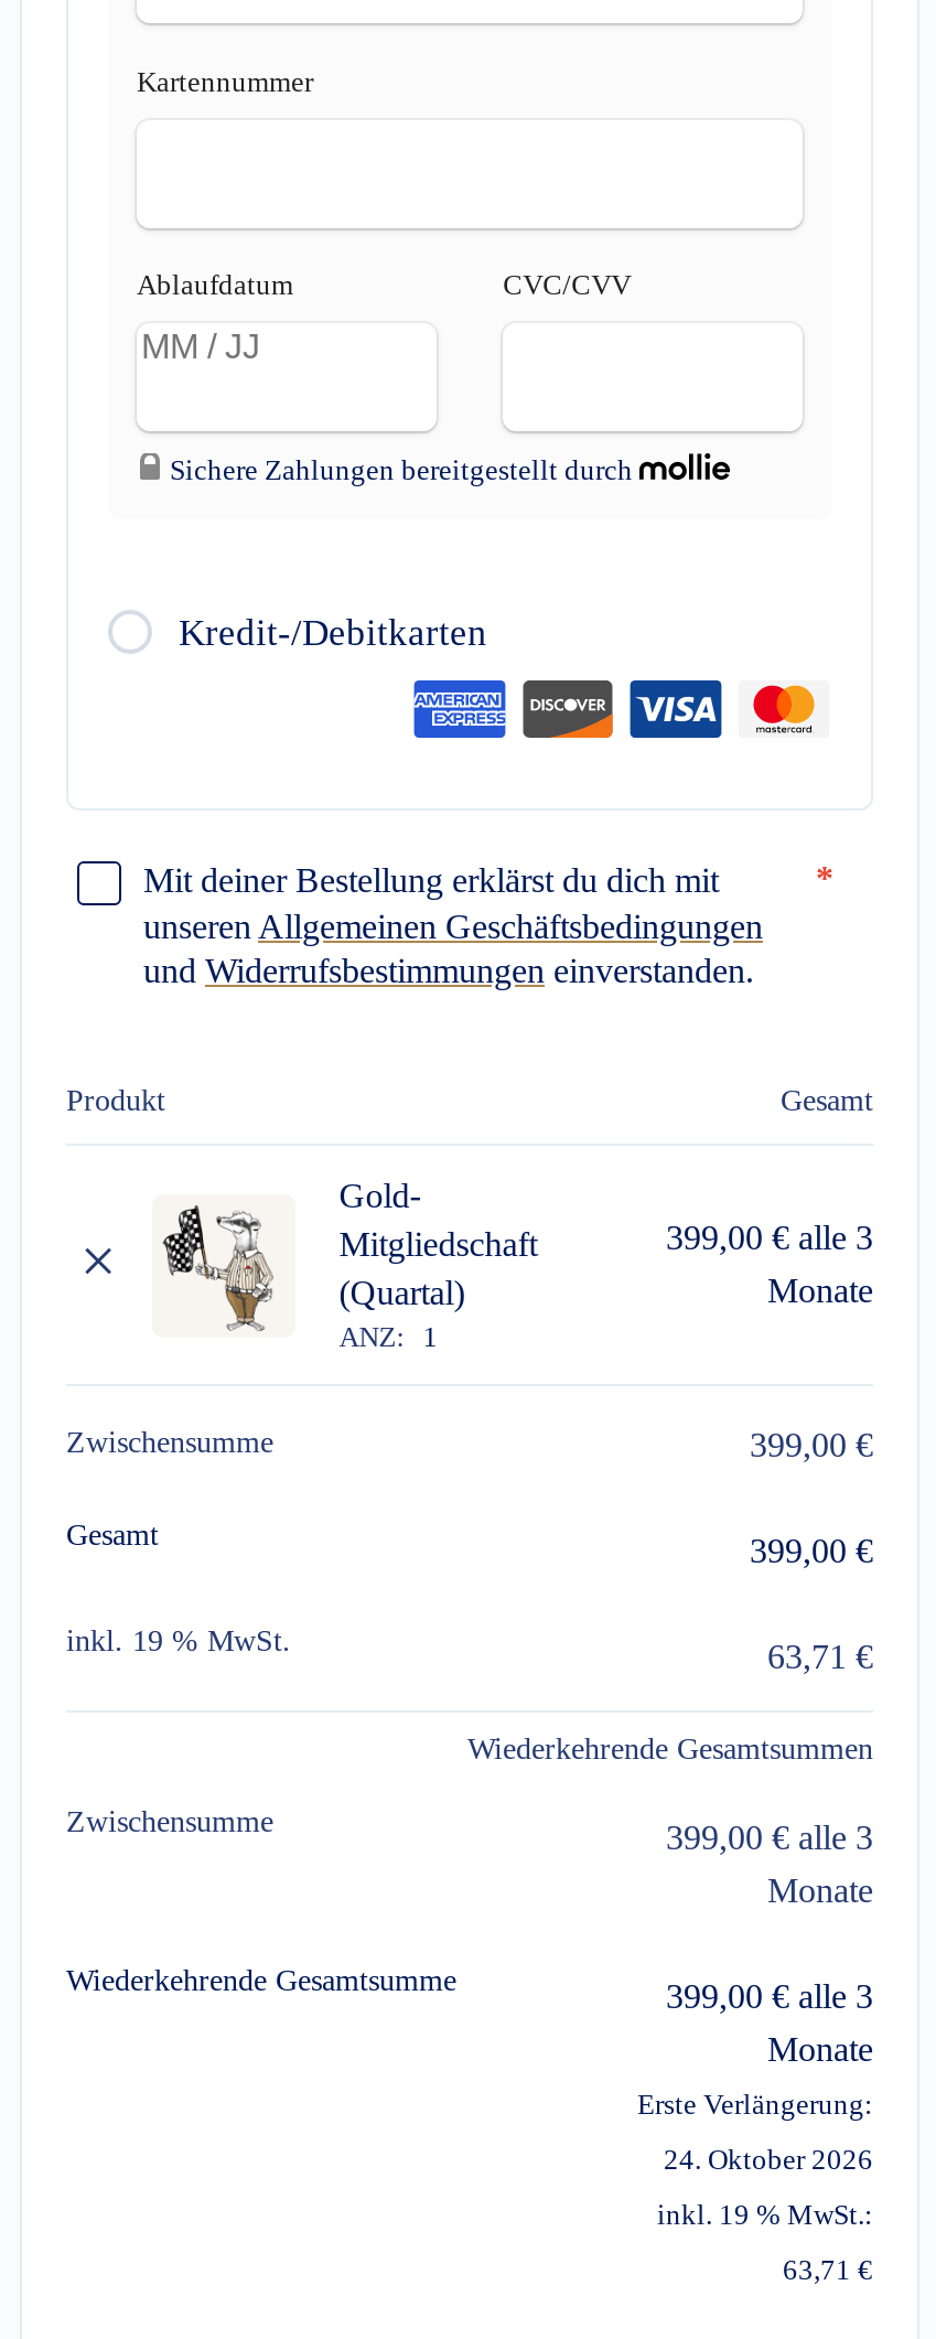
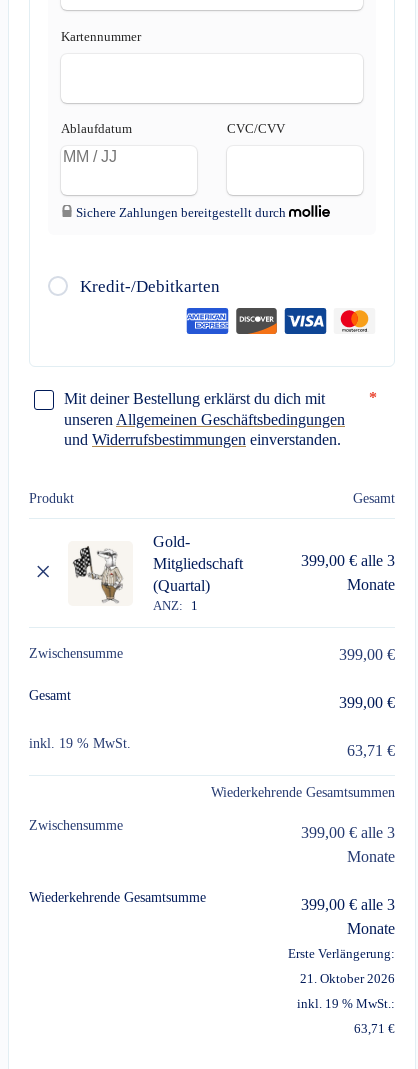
- 24. Oktober 2026
+ 21. Oktober 2026
